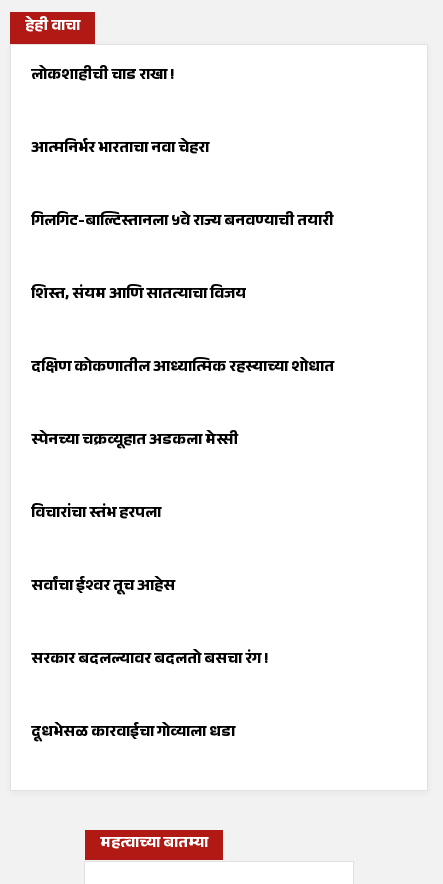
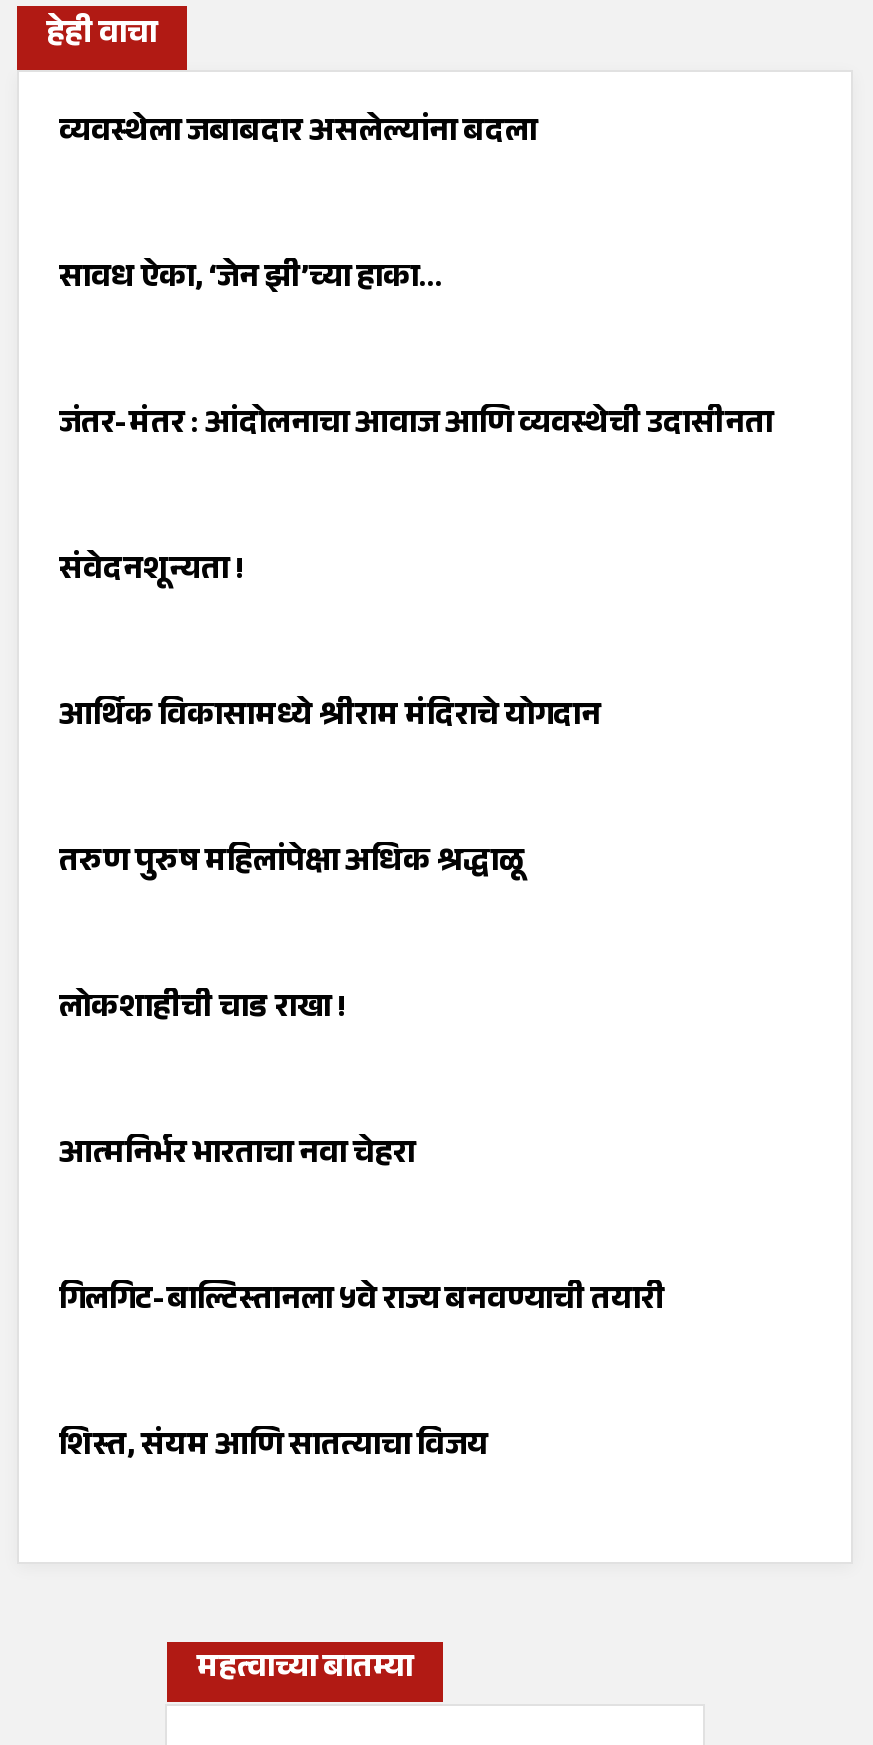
+ व्यवस्थेला जबाबदार असलेल्यांना बदला
+ सावध ऐका, ‘जेन झी’च्या हाका...
+ जंतर-मंतर : आंदोलनाचा आवाज आणि व्यवस्थेची उदासीनता
+ संवेदनशून्यता !
+ आर्थिक विकासामध्ये श्रीराम मंदिराचे योगदान
+ तरुण पुरुष महिलांपेक्षा अधिक श्रद्धाळू

moved down: लोकशाहीची चाड राखा ! | आत्मनिर्भर भारताचा नवा चेहरा | गिलगिट-बाल्टिस्तानला ५वे राज्य बनवण्याची तयारी | शिस्त, संयम आणि सातत्याचा विजय

- दक्षिण कोकणातील आध्यात्मिक रहस्याच्या शोधात
- स्पेनच्या चक्रव्यूहात अडकला मेस्सी
- विचारांचा स्तंभ हरपला
- सर्वांचा ईश्वर तूच आहेस
- सरकार बदलल्यावर बदलतो बसचा रंग !
- दूधभेसळ कारवाईचा गोव्याला धडा
